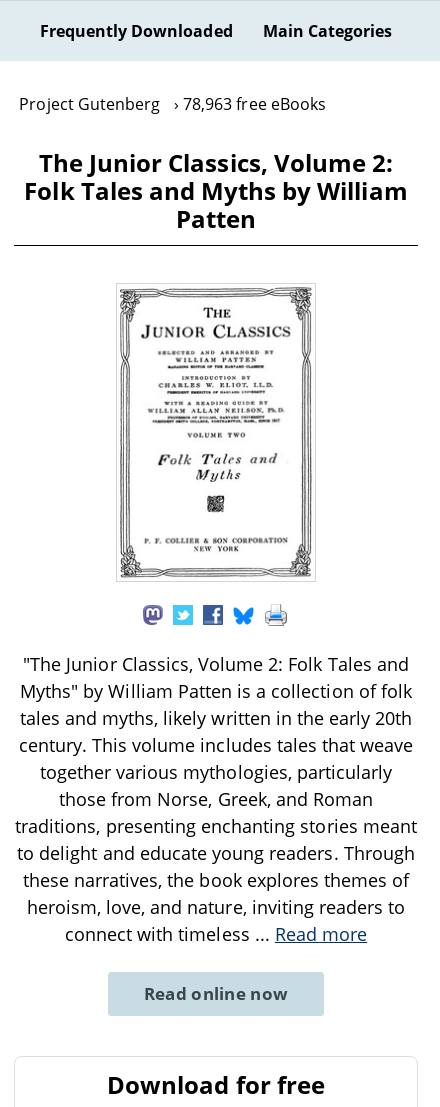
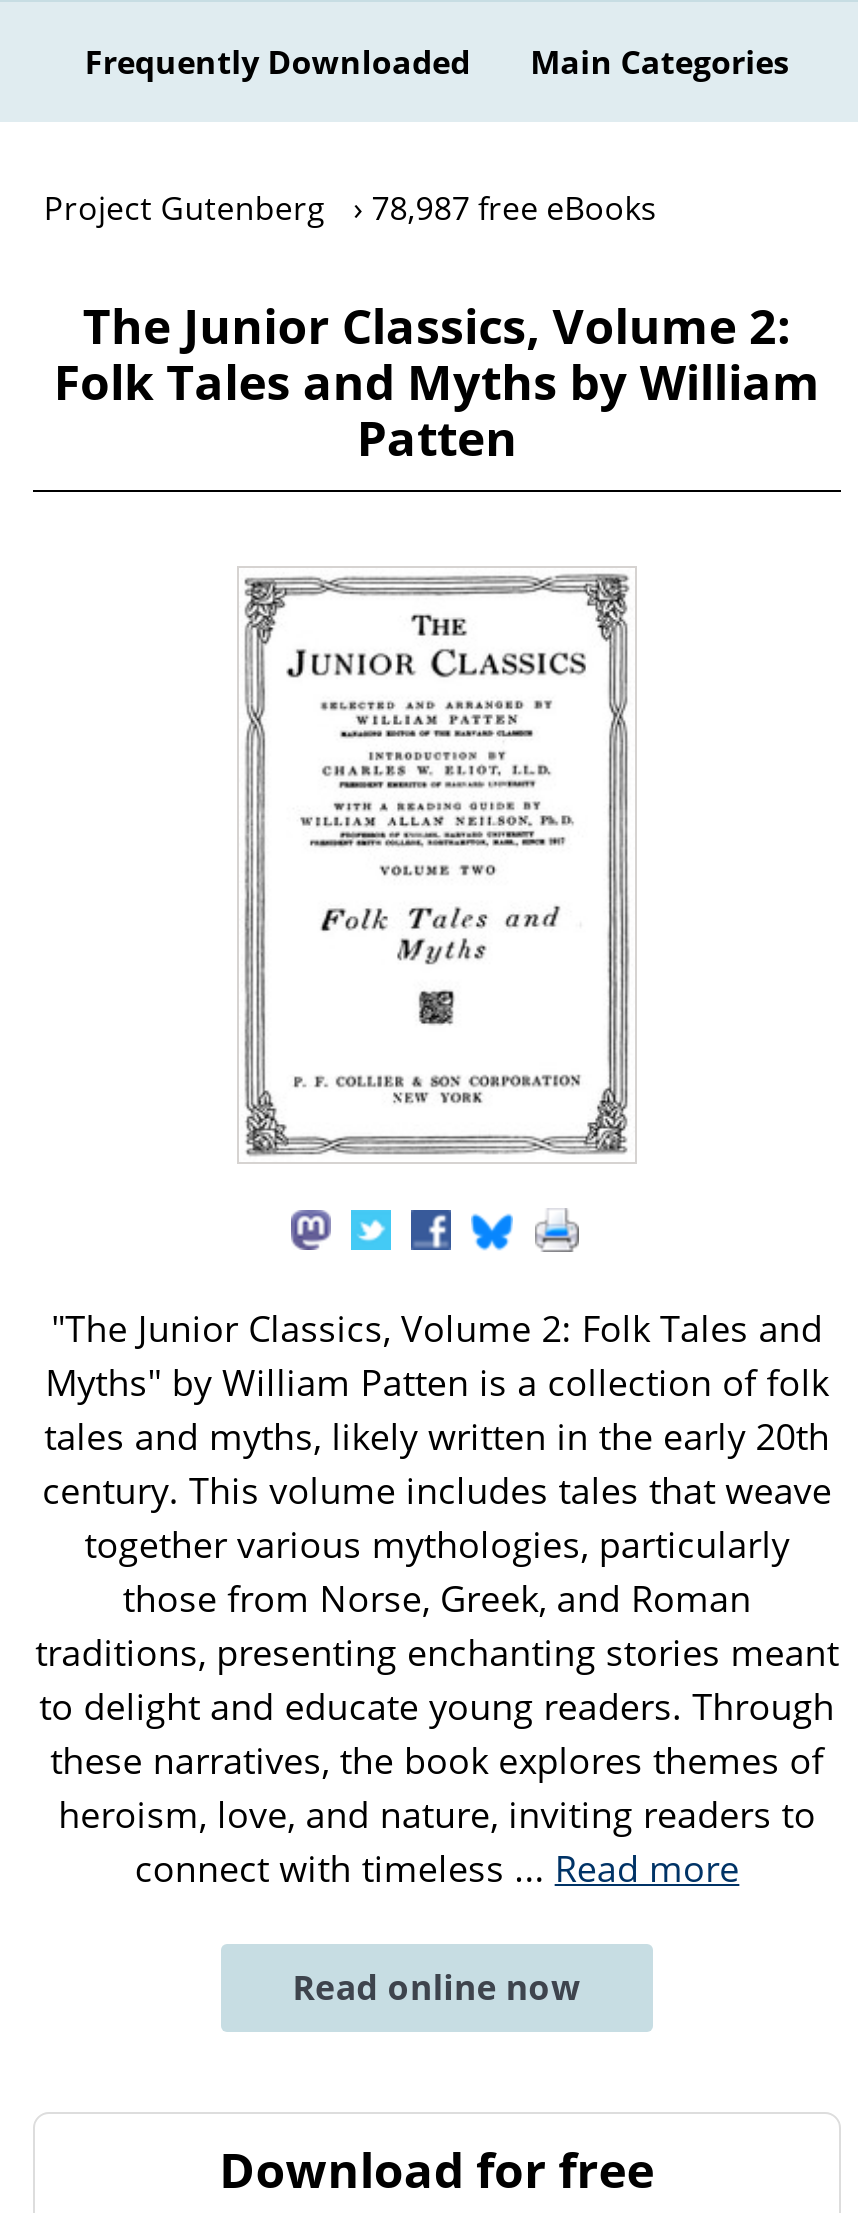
- Project Gutenberg 78,963 free eBooks
+ Project Gutenberg 78,987 free eBooks
